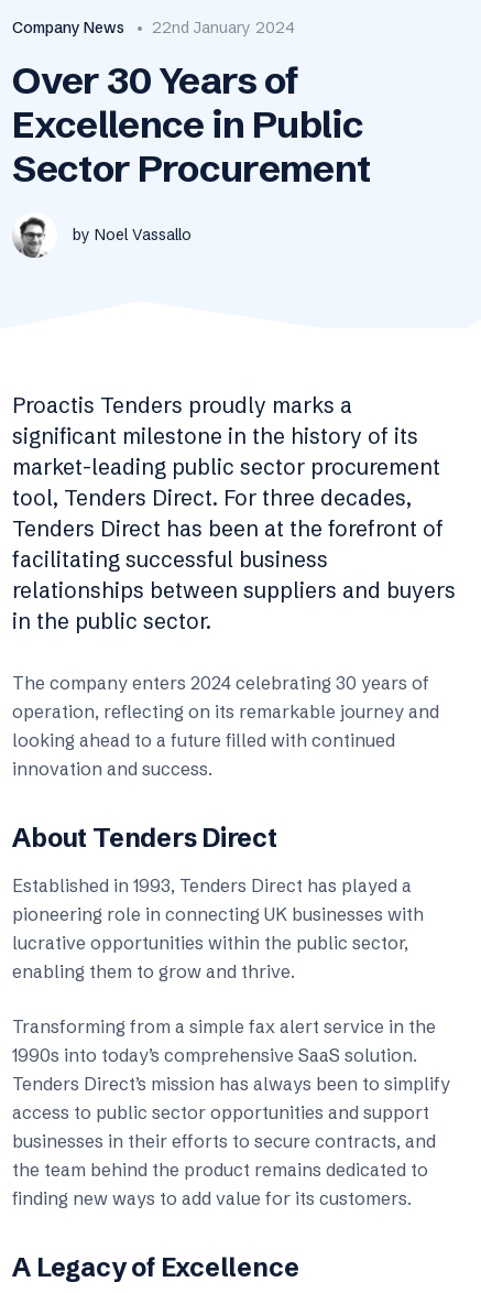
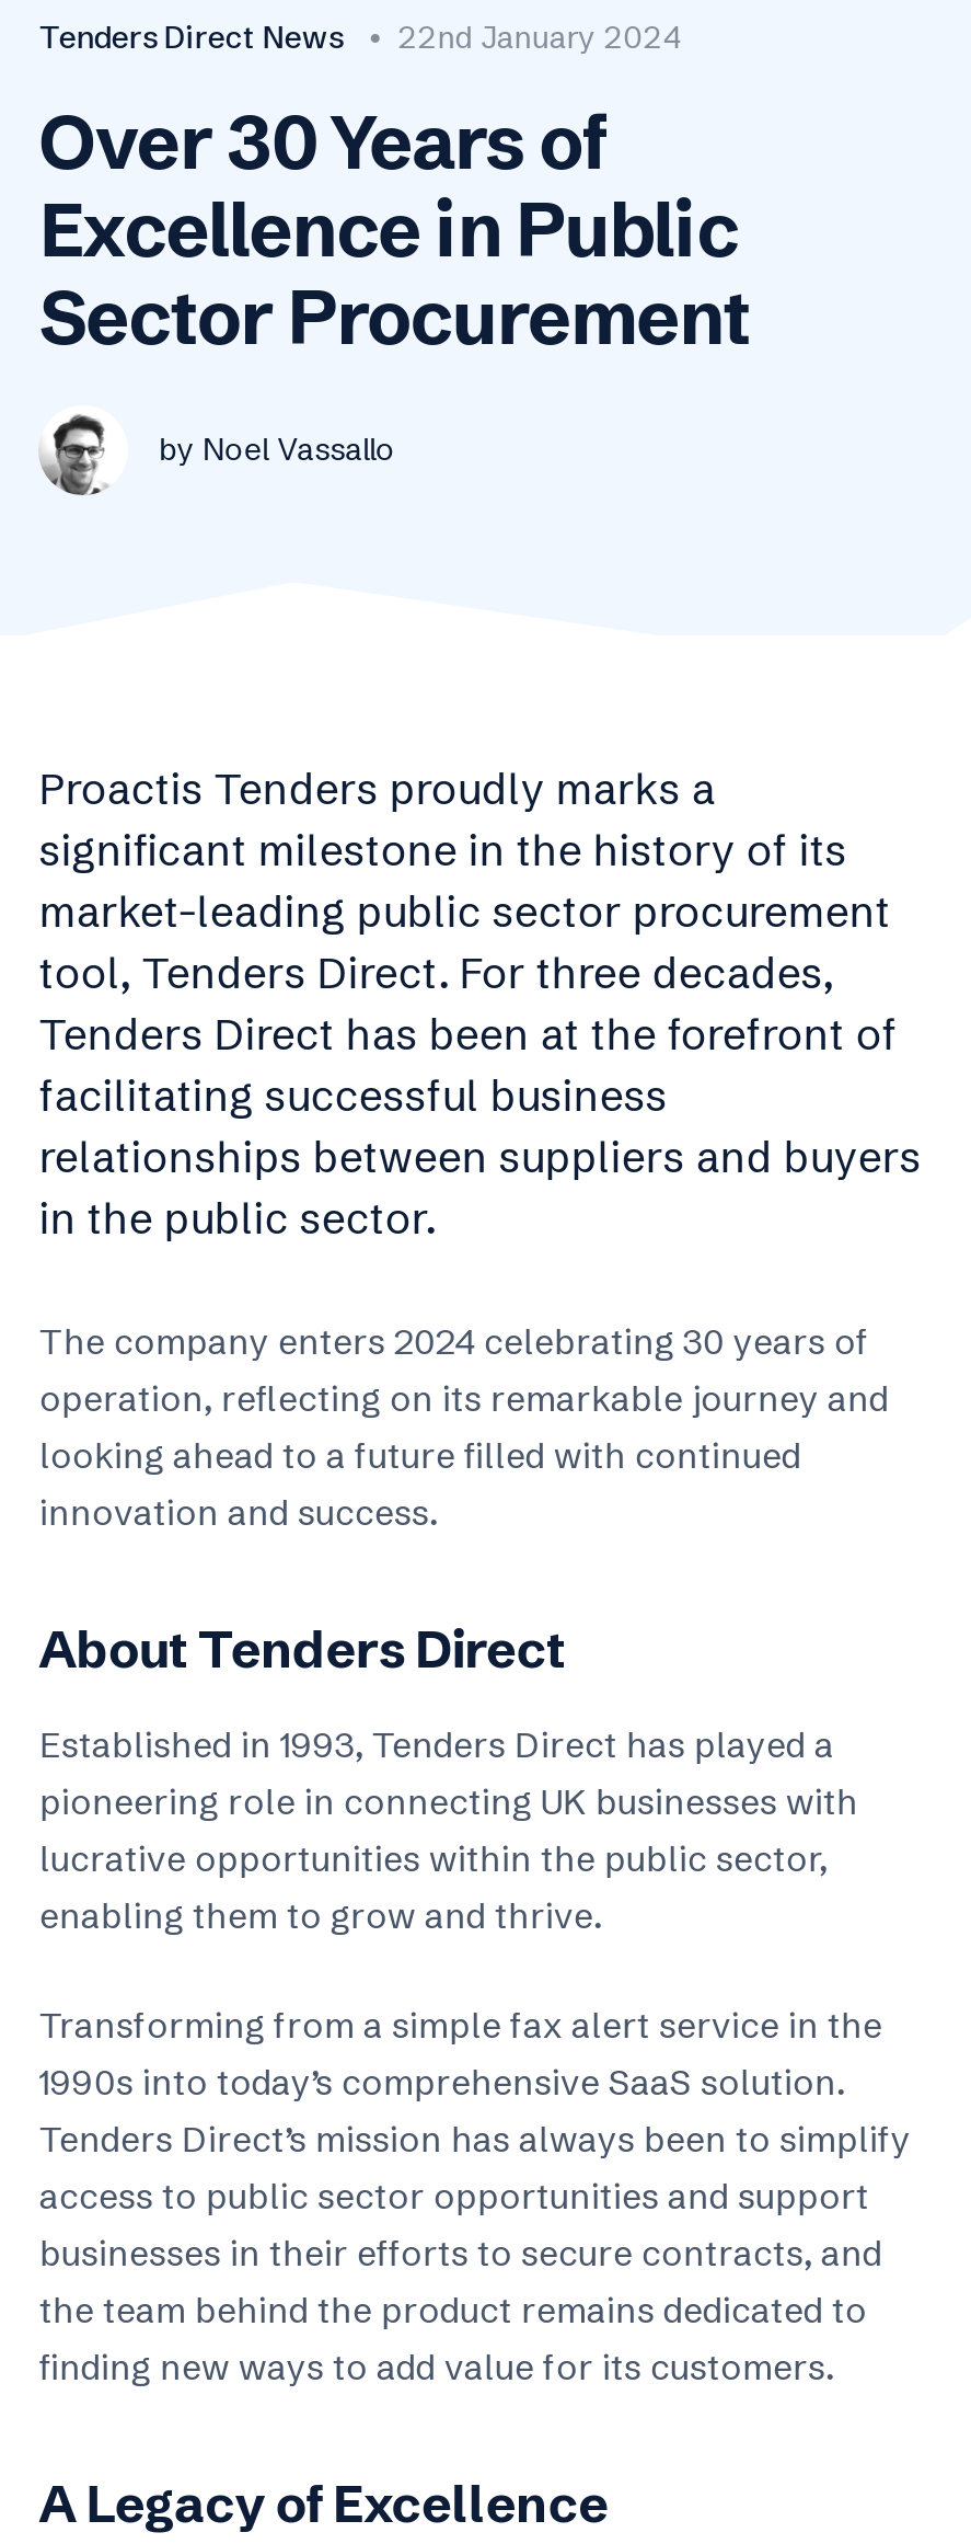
- Company News
+ Tenders Direct News
